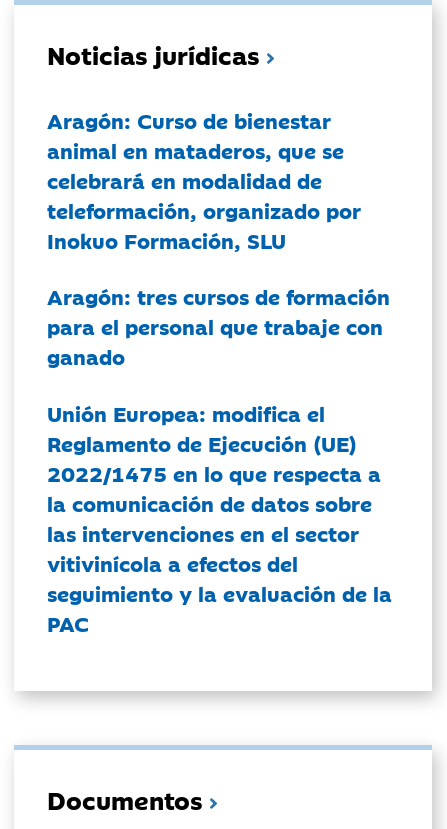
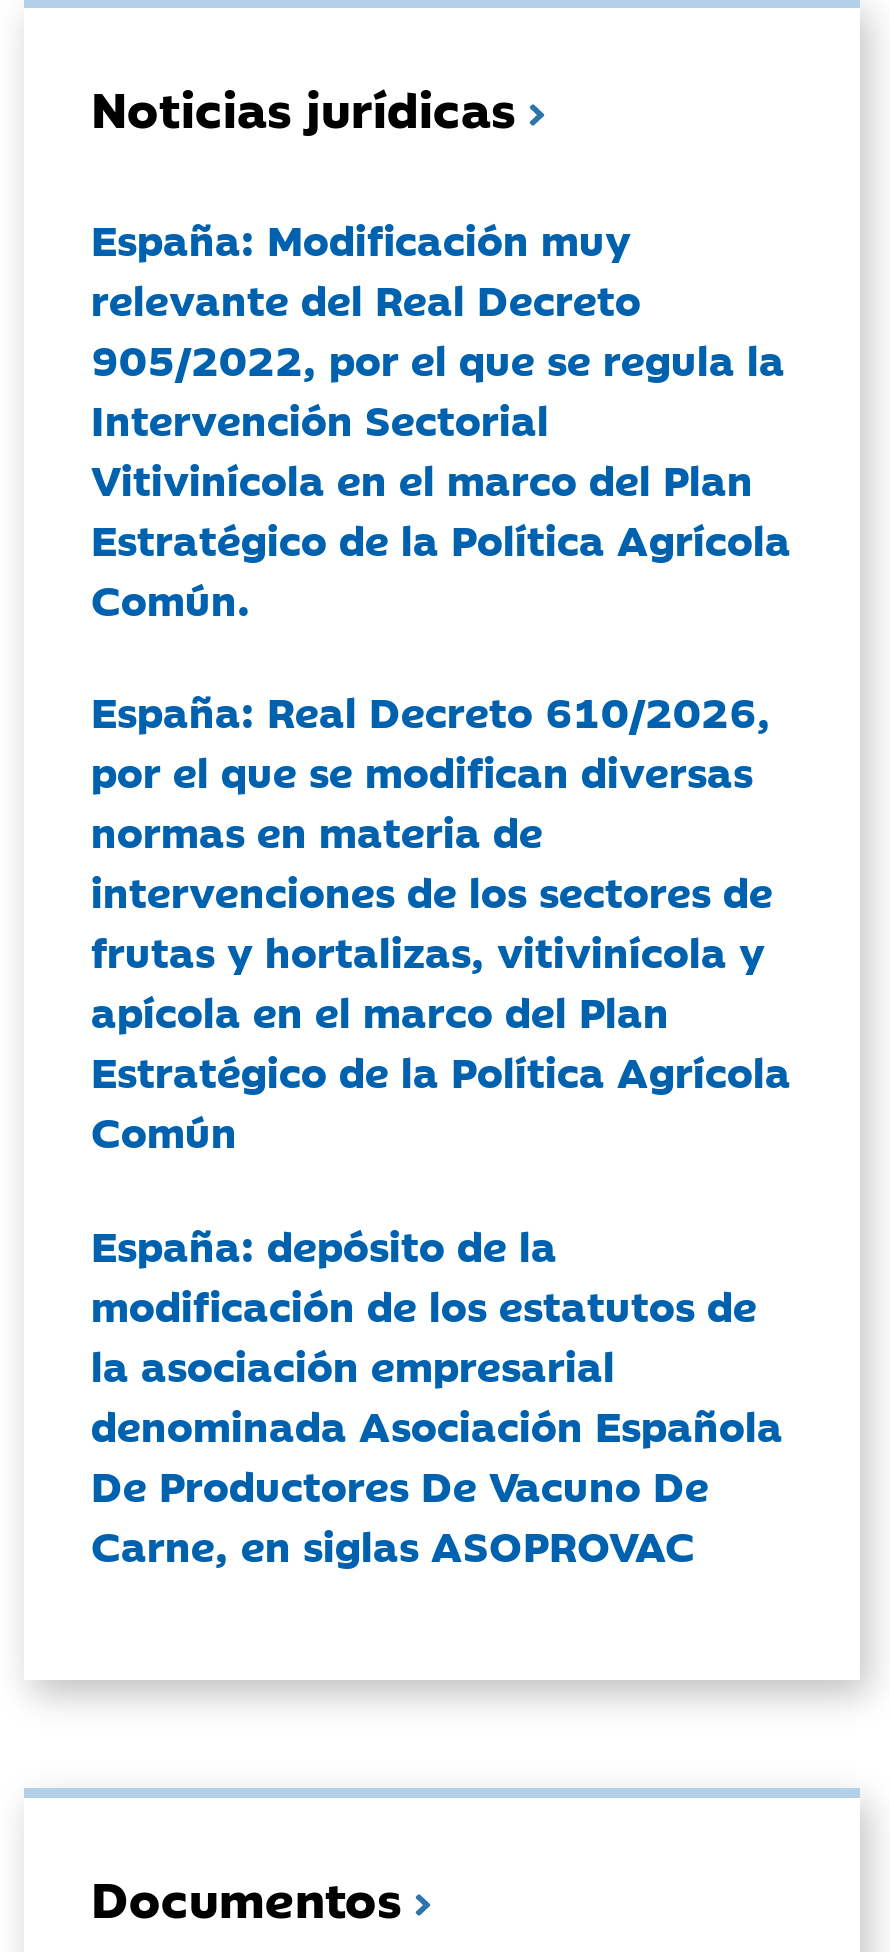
- Aragón: Curso de bienestar
- animal en mataderos, que se
- celebrará en modalidad de
- teleformación, organizado por
- Inokuo Formación, SLU
+ España: Modificación muy
+ relevante del Real Decreto
+ 905/2022, por el que se regula la
+ Intervención Sectorial
+ Vitivinícola en el marco del Plan
+ Estratégico de la Política Agrícola
+ Común.

- Aragón: tres cursos de formación
- para el personal que trabaje con
- ganado
+ España: Real Decreto 610/2026,
+ por el que se modifican diversas
+ normas en materia de
+ intervenciones de los sectores de
+ frutas y hortalizas, vitivinícola y
+ apícola en el marco del Plan
+ Estratégico de la Política Agrícola
+ Común

- Unión Europea: modifica el
- Reglamento de Ejecución (UE)
- 2022/1475 en lo que respecta a
- la comunicación de datos sobre
- las intervenciones en el sector
- vitivinícola a efectos del
- seguimiento y la evaluación de la
- PAC
+ España: depósito de la
+ modificación de los estatutos de
+ la asociación empresarial
+ denominada Asociación Española
+ De Productores De Vacuno De
+ Carne, en siglas ASOPROVAC
